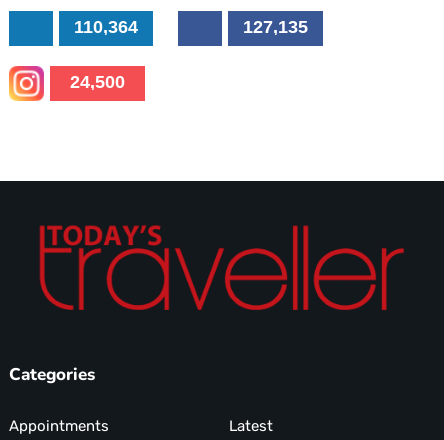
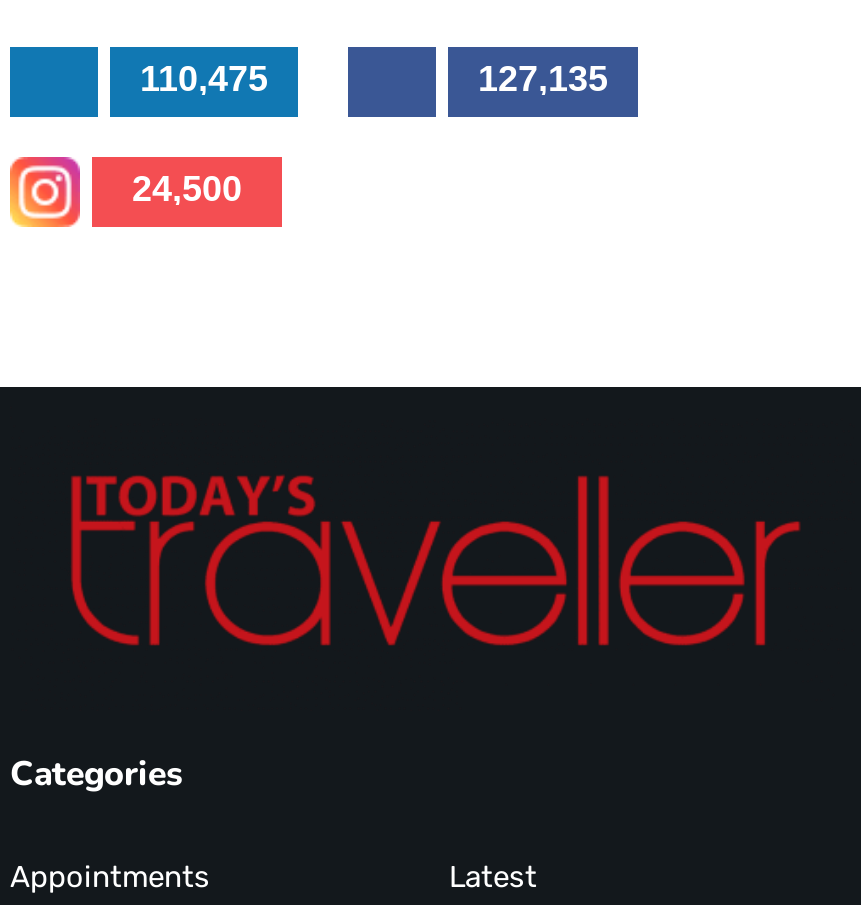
- 110,364
+ 110,475
